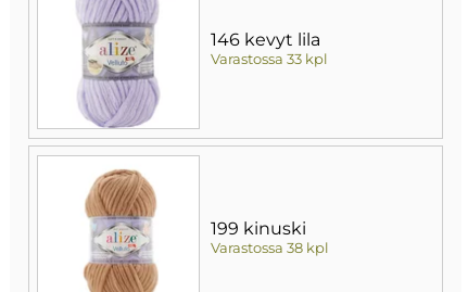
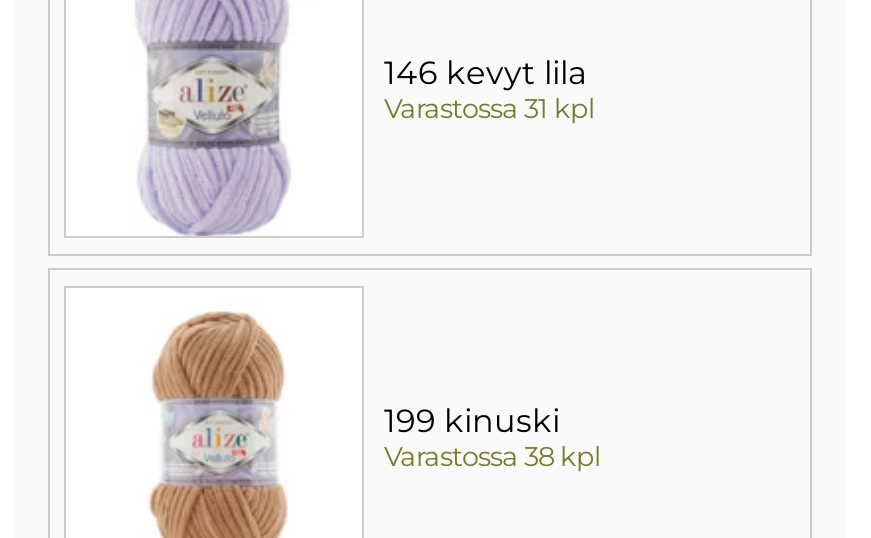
- Varastossa 33 kpl
+ Varastossa 31 kpl
